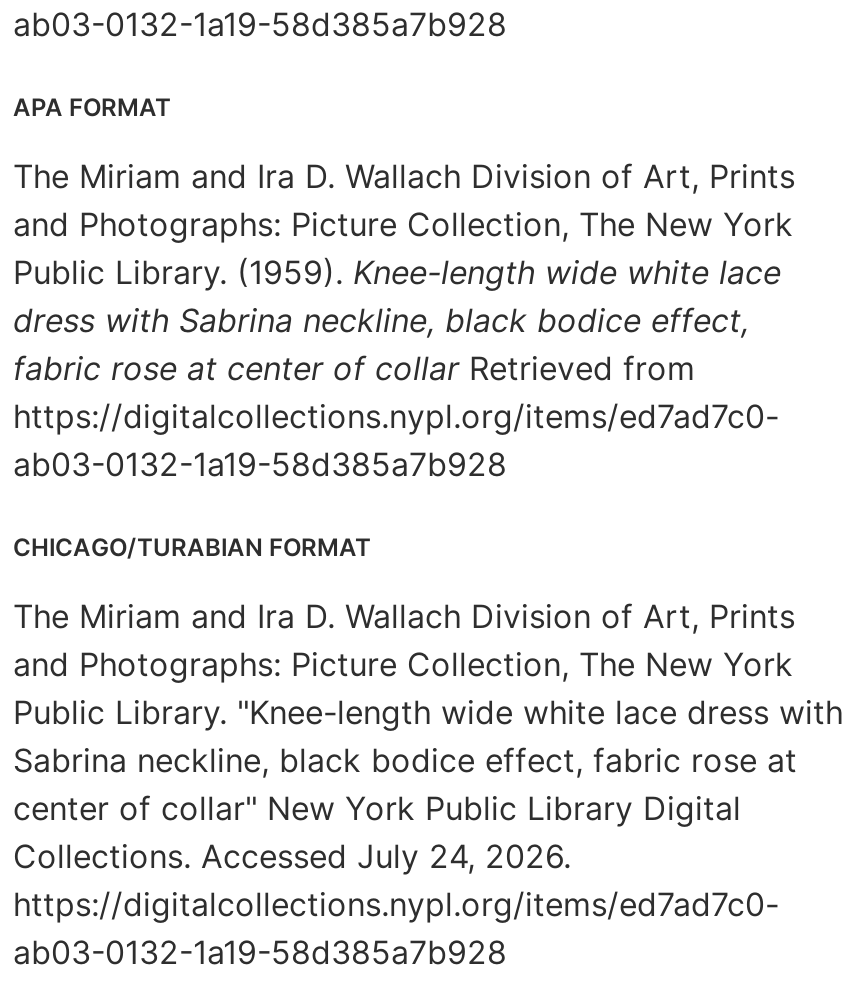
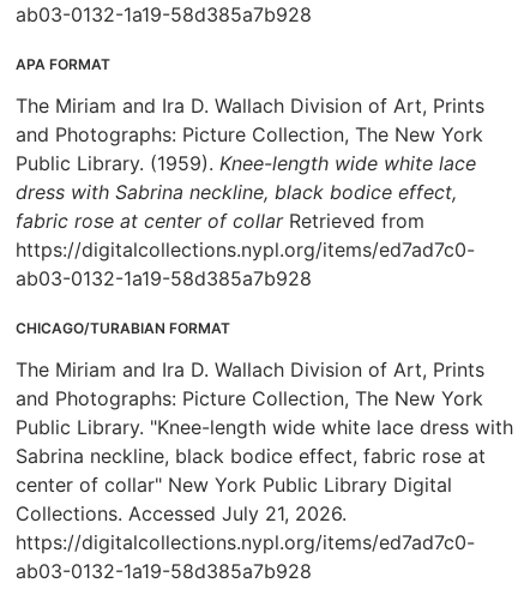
- Collections. Accessed July 24, 2026.
+ Collections. Accessed July 21, 2026.
